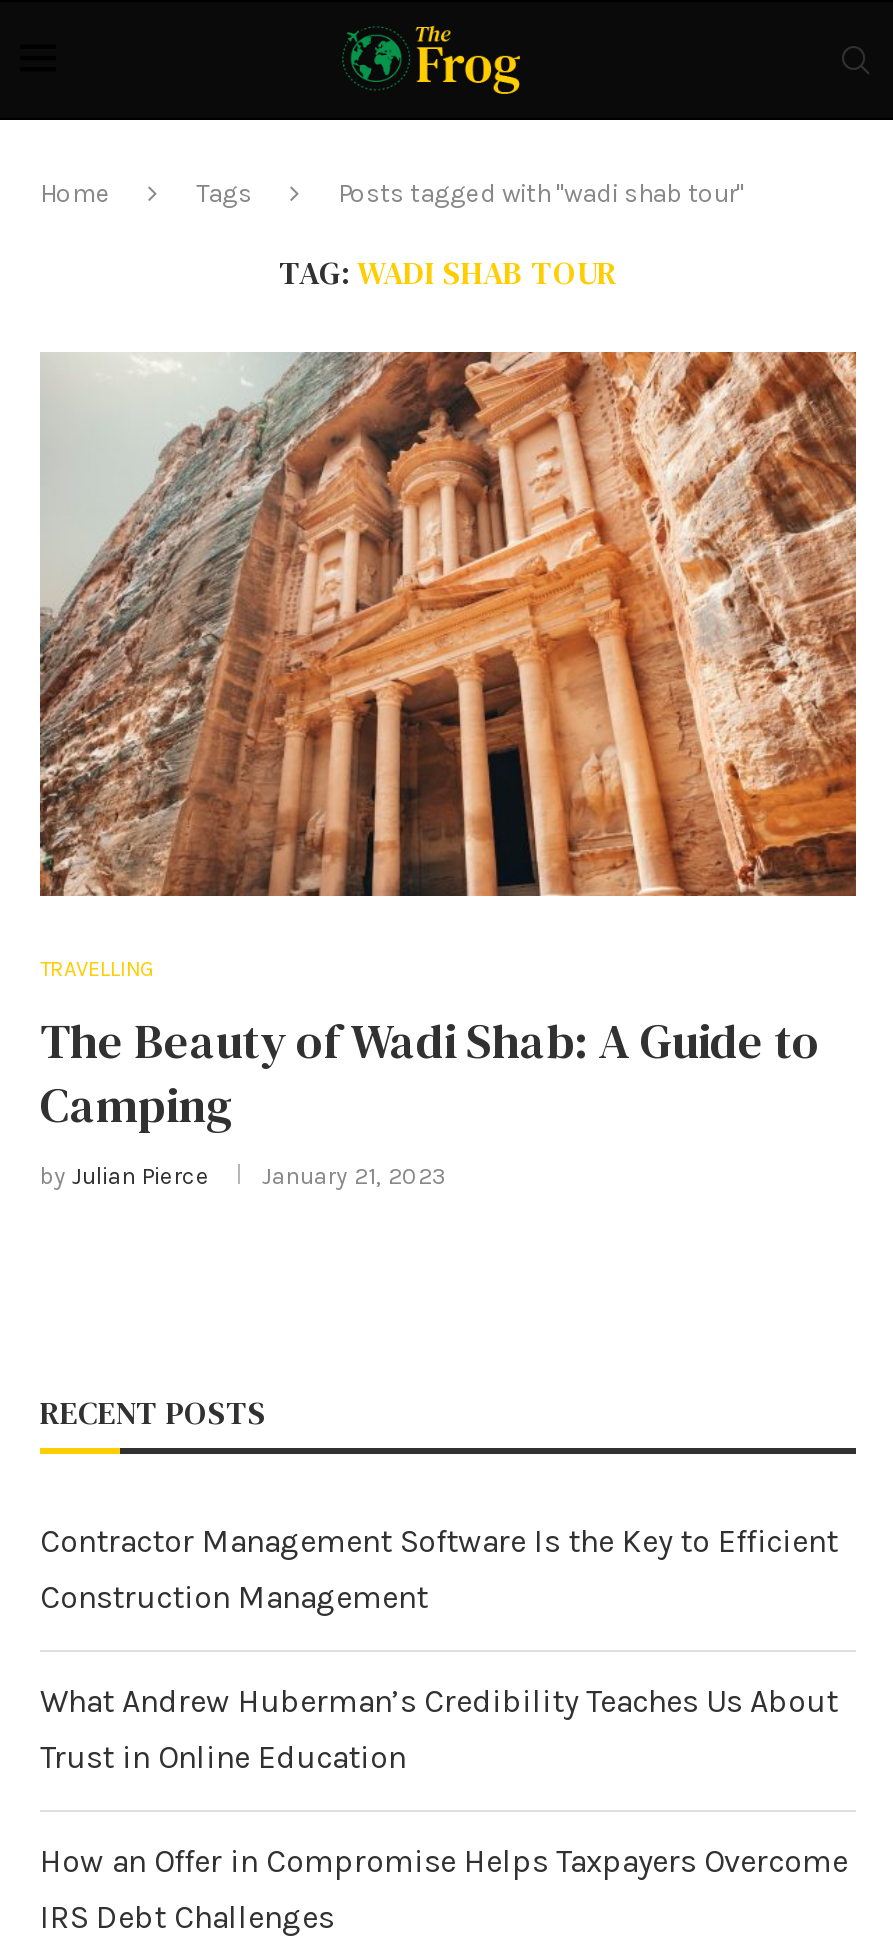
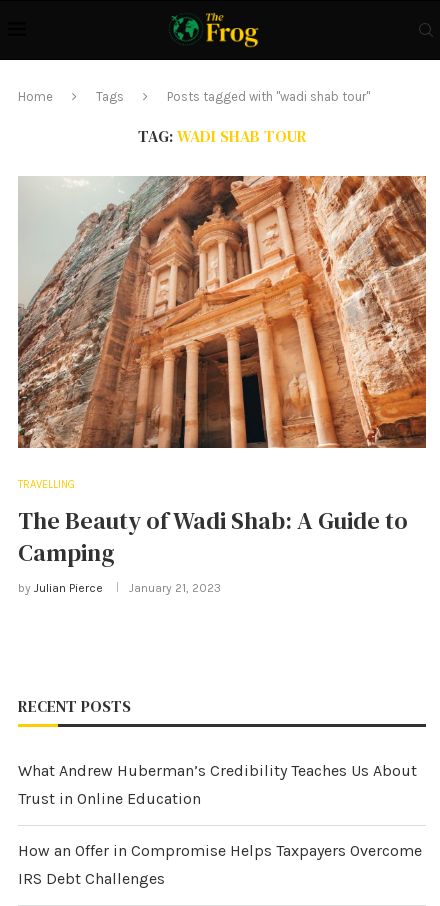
- Contractor Management Software Is the Key to Efficient
- Construction Management
